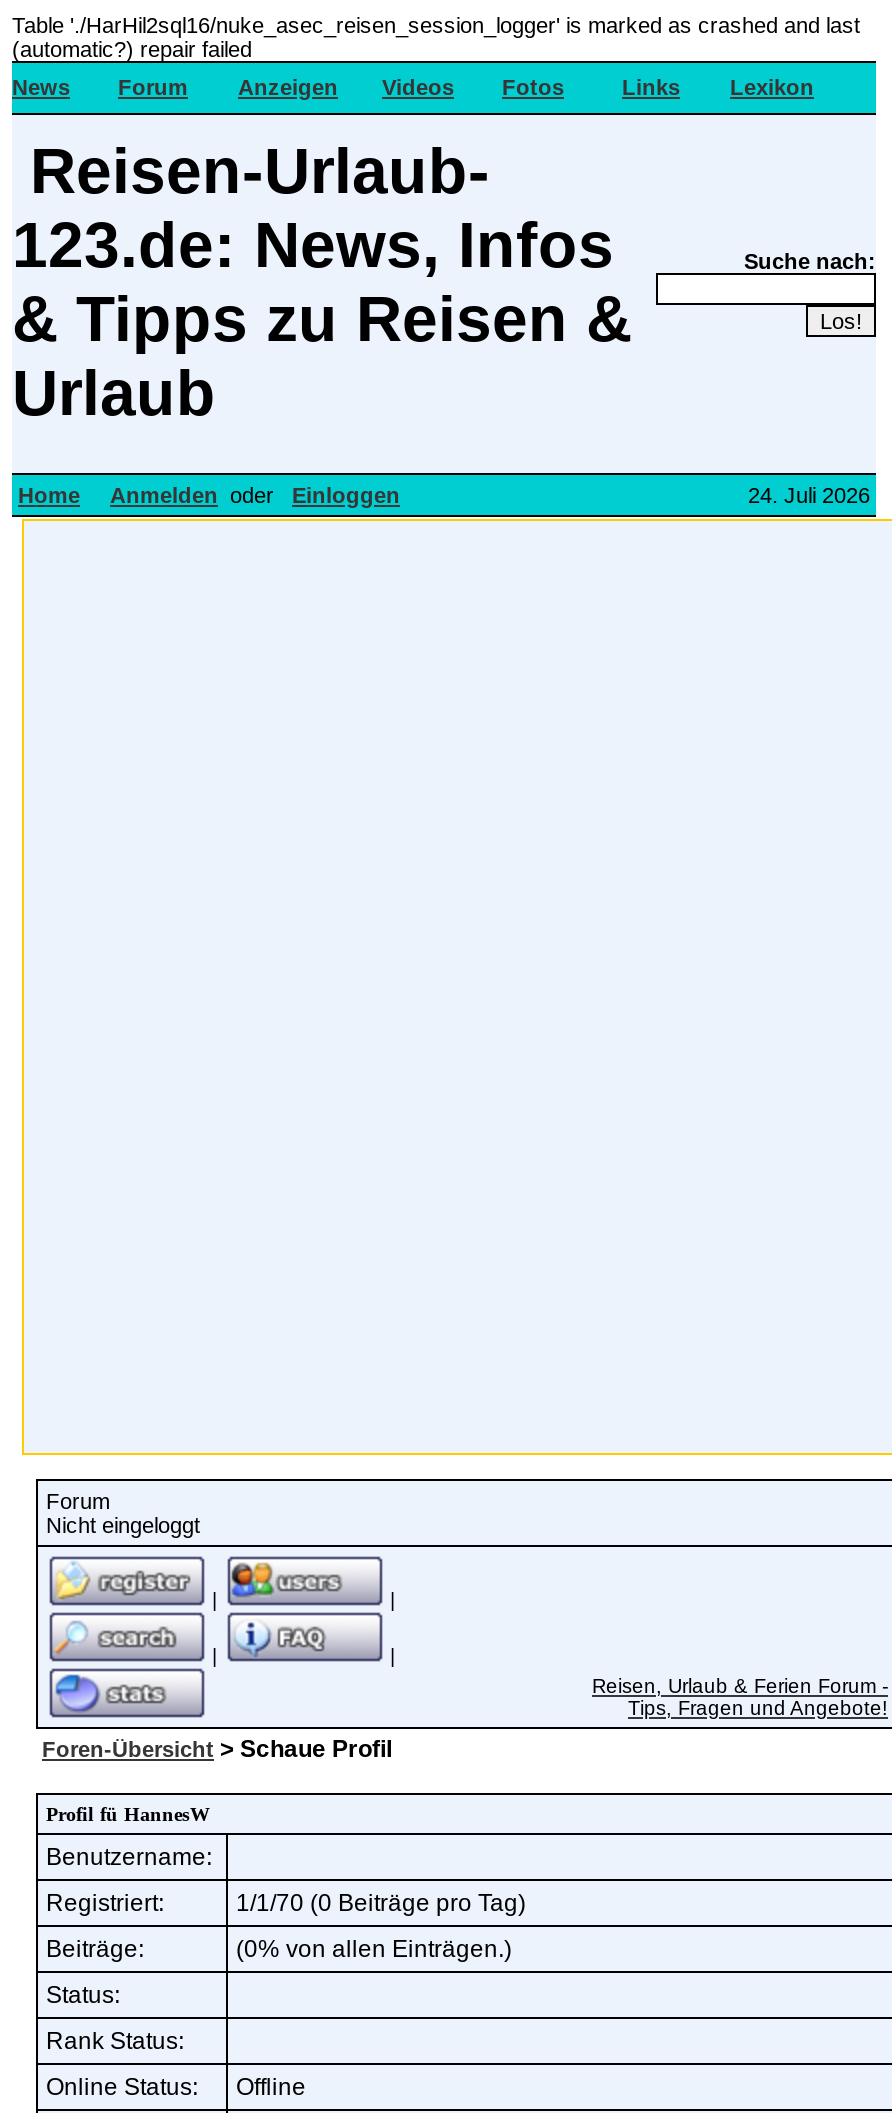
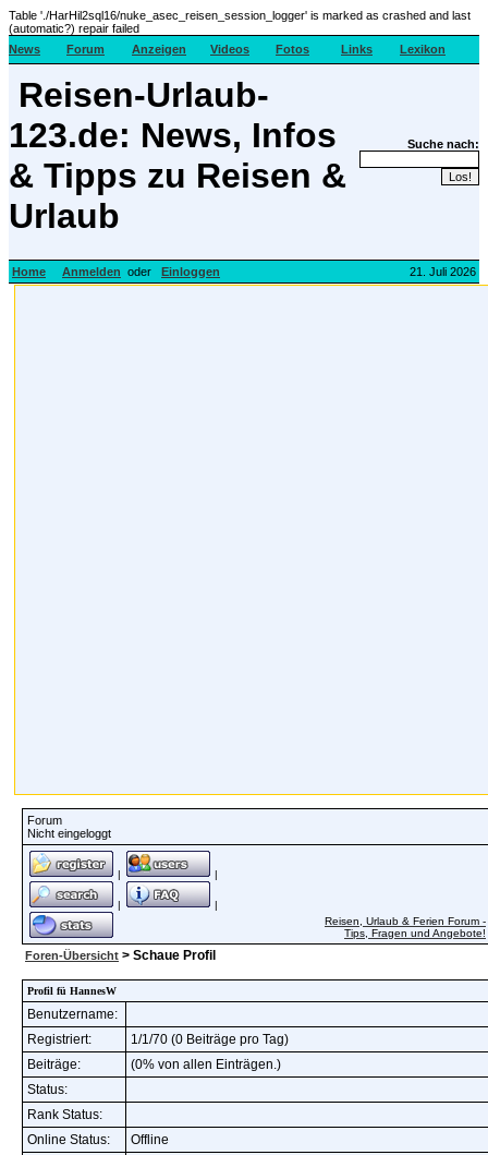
- 24. Juli 2026
+ 21. Juli 2026
